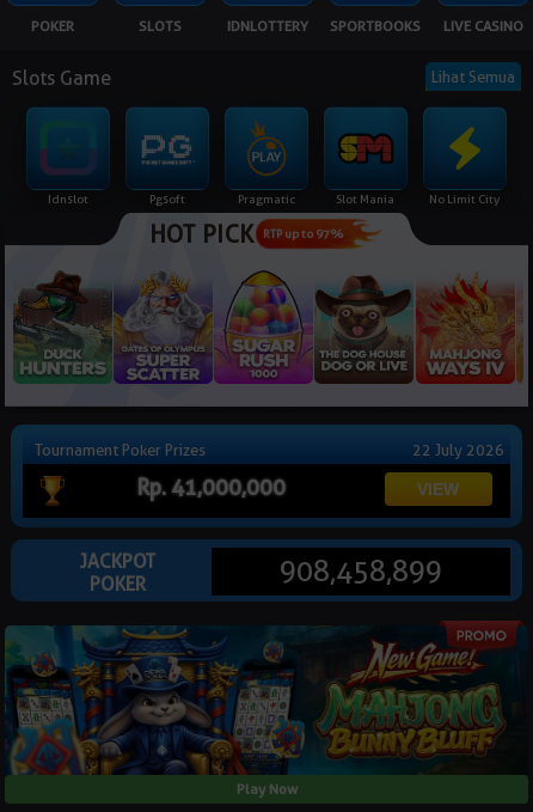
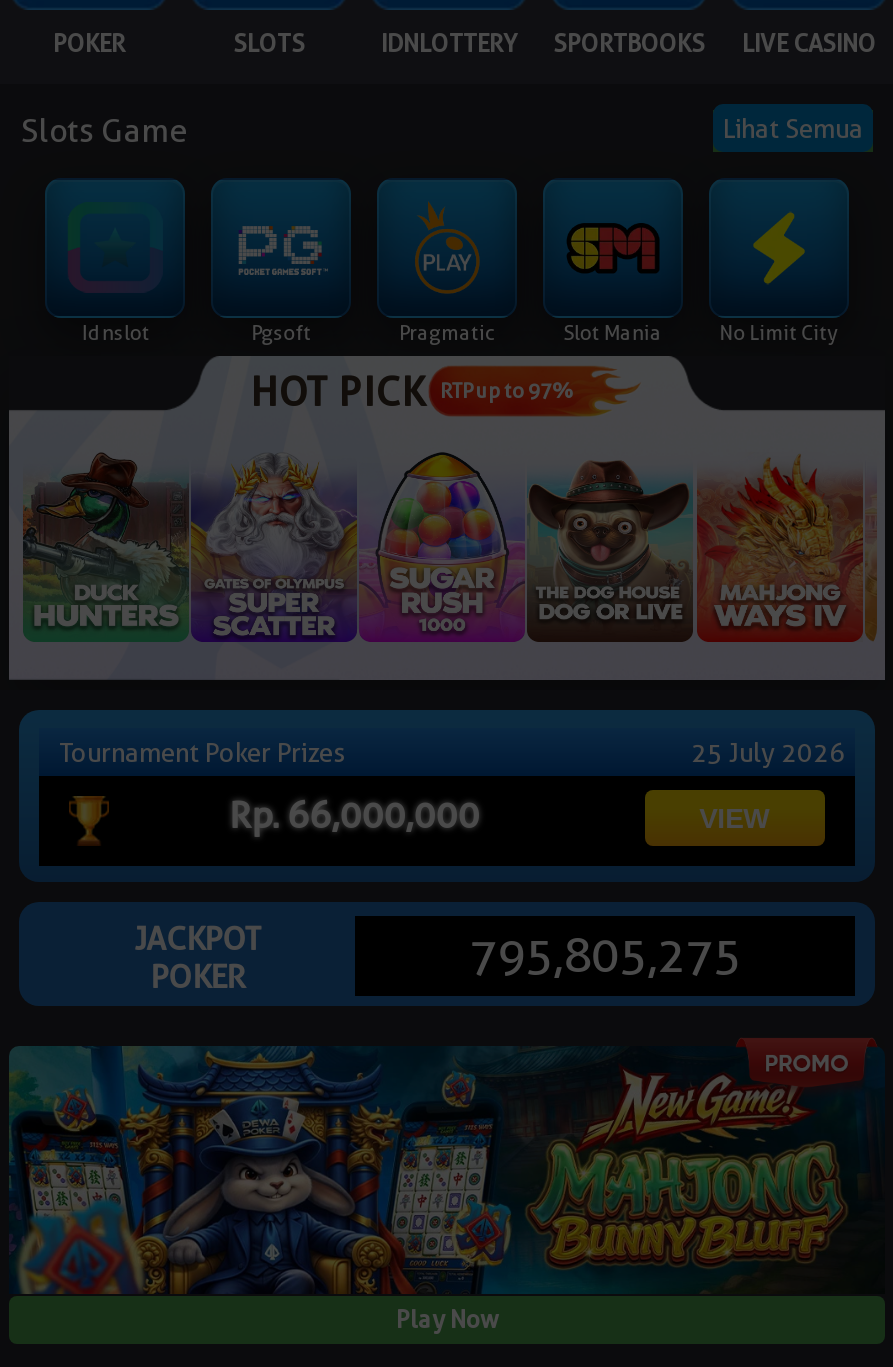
- 22 July 2026
+ 25 July 2026

- Rp. 41,000,000
+ Rp. 66,000,000

- 908,458,899
+ 795,805,275
